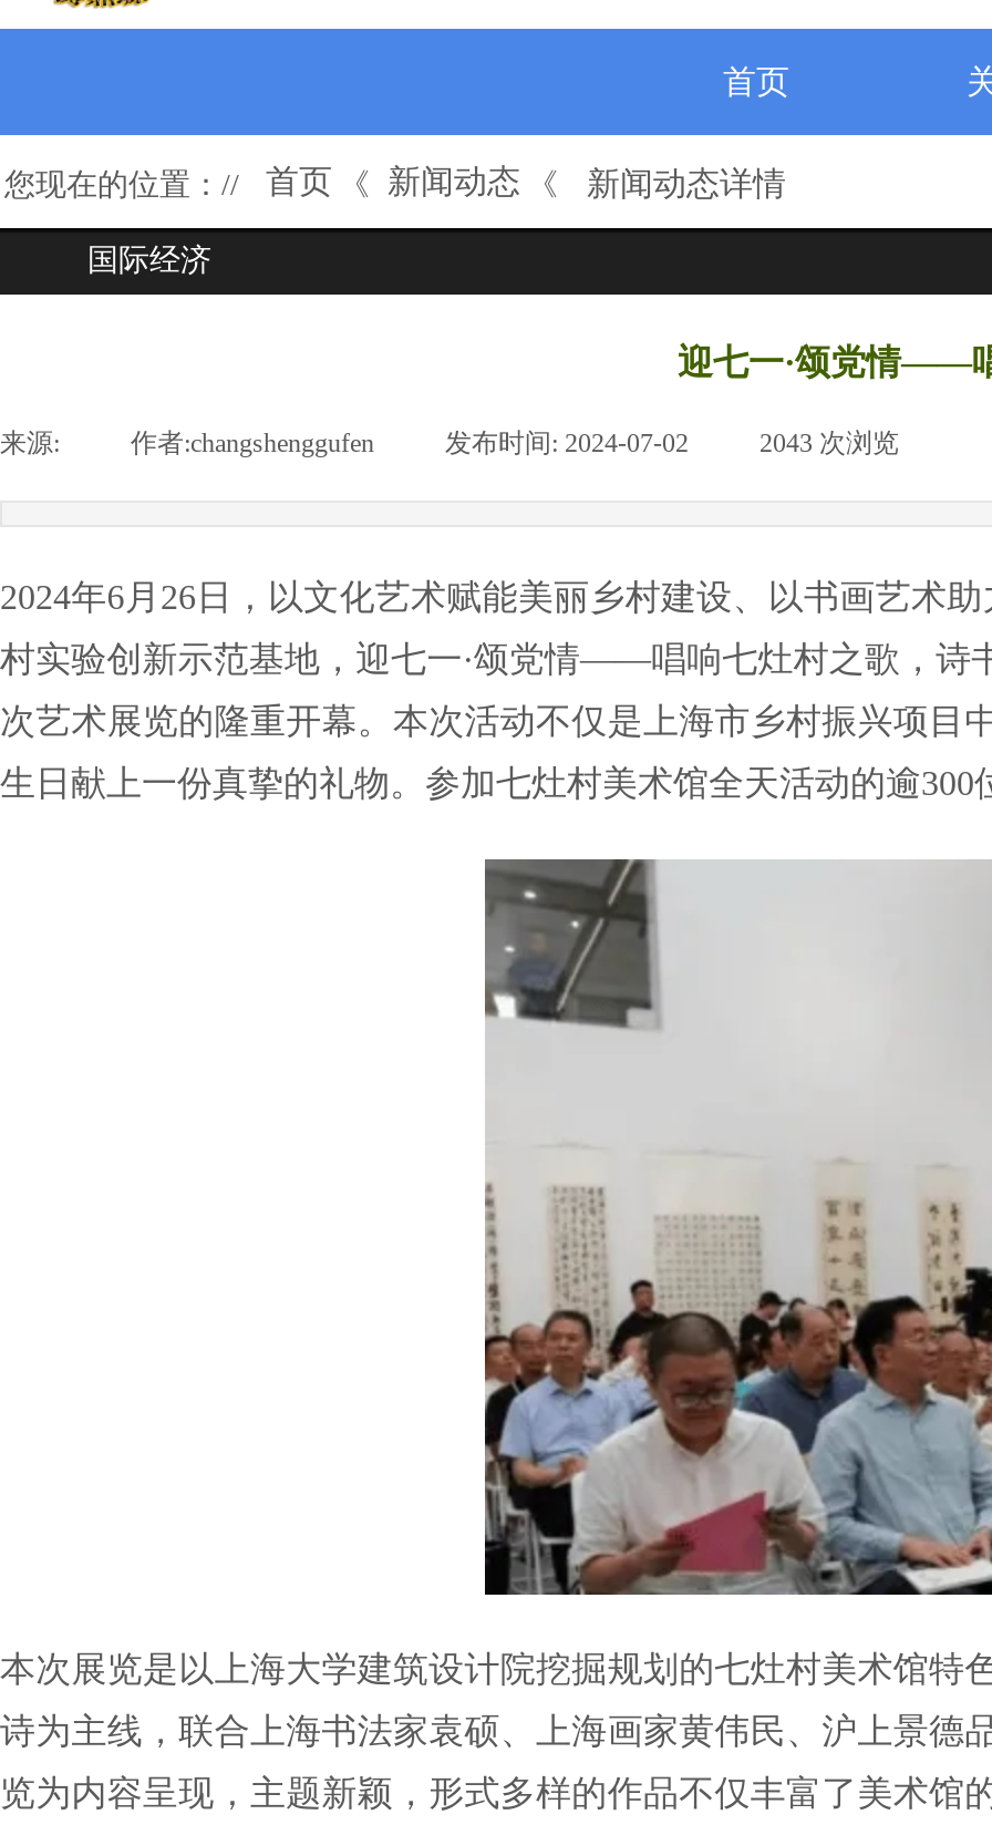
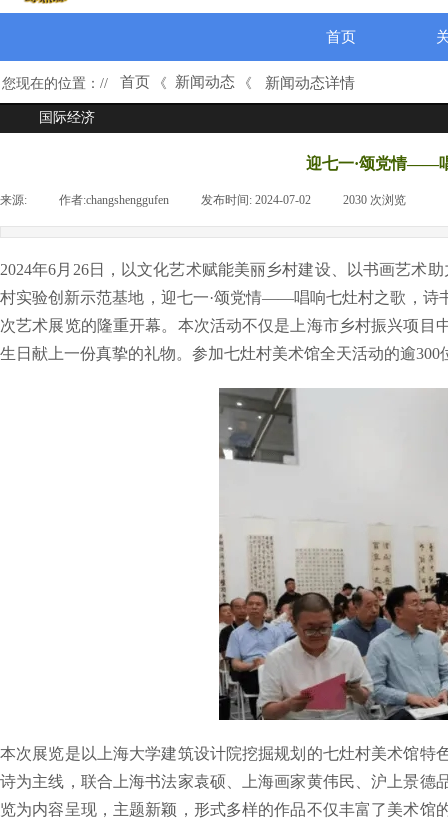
- 2043次浏览
+ 2030次浏览
